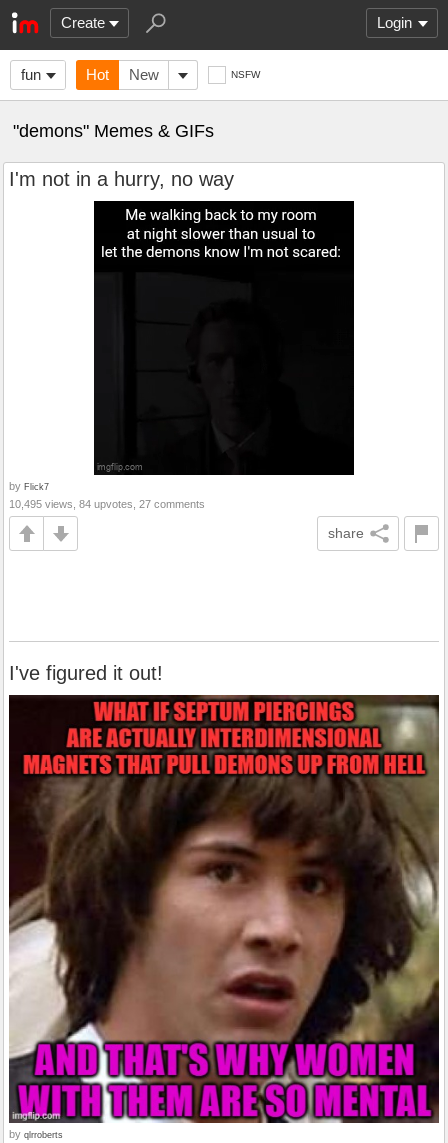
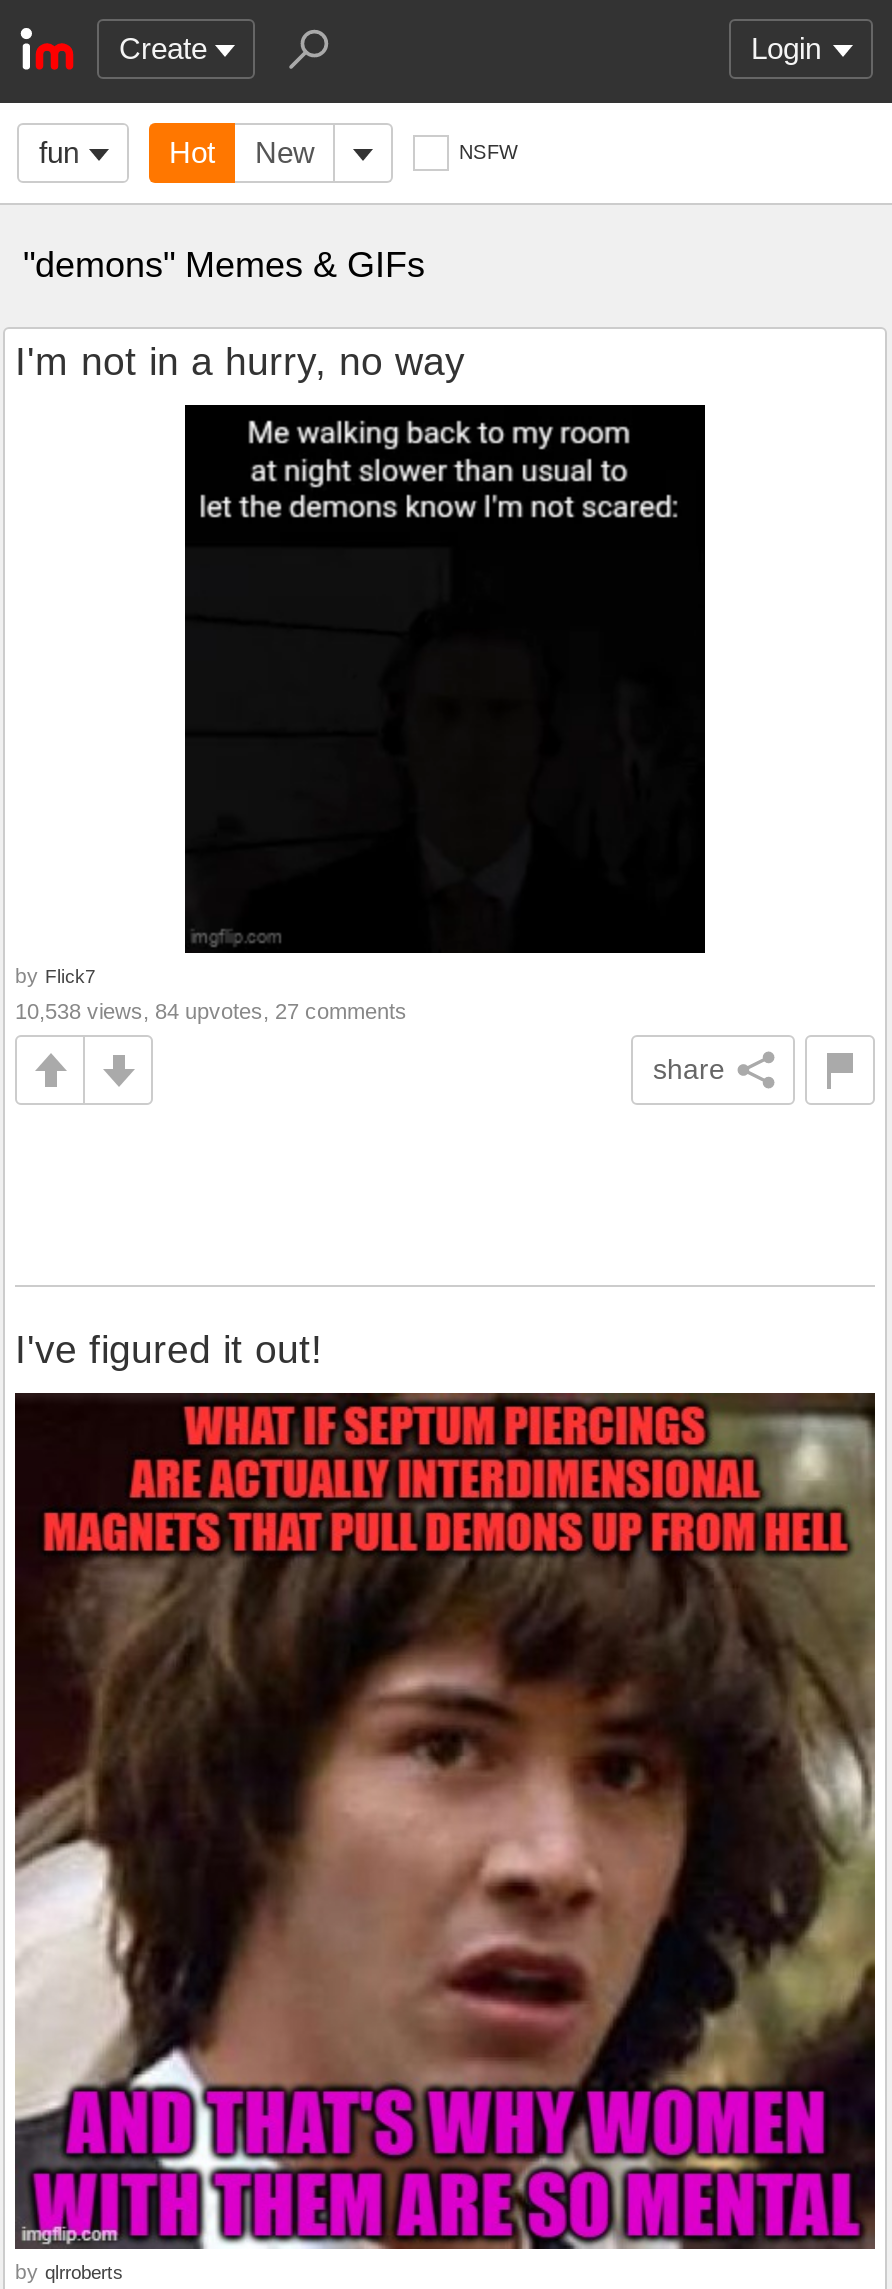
- 10,495 views, 84 upvotes, 27 comments
+ 10,538 views, 84 upvotes, 27 comments
